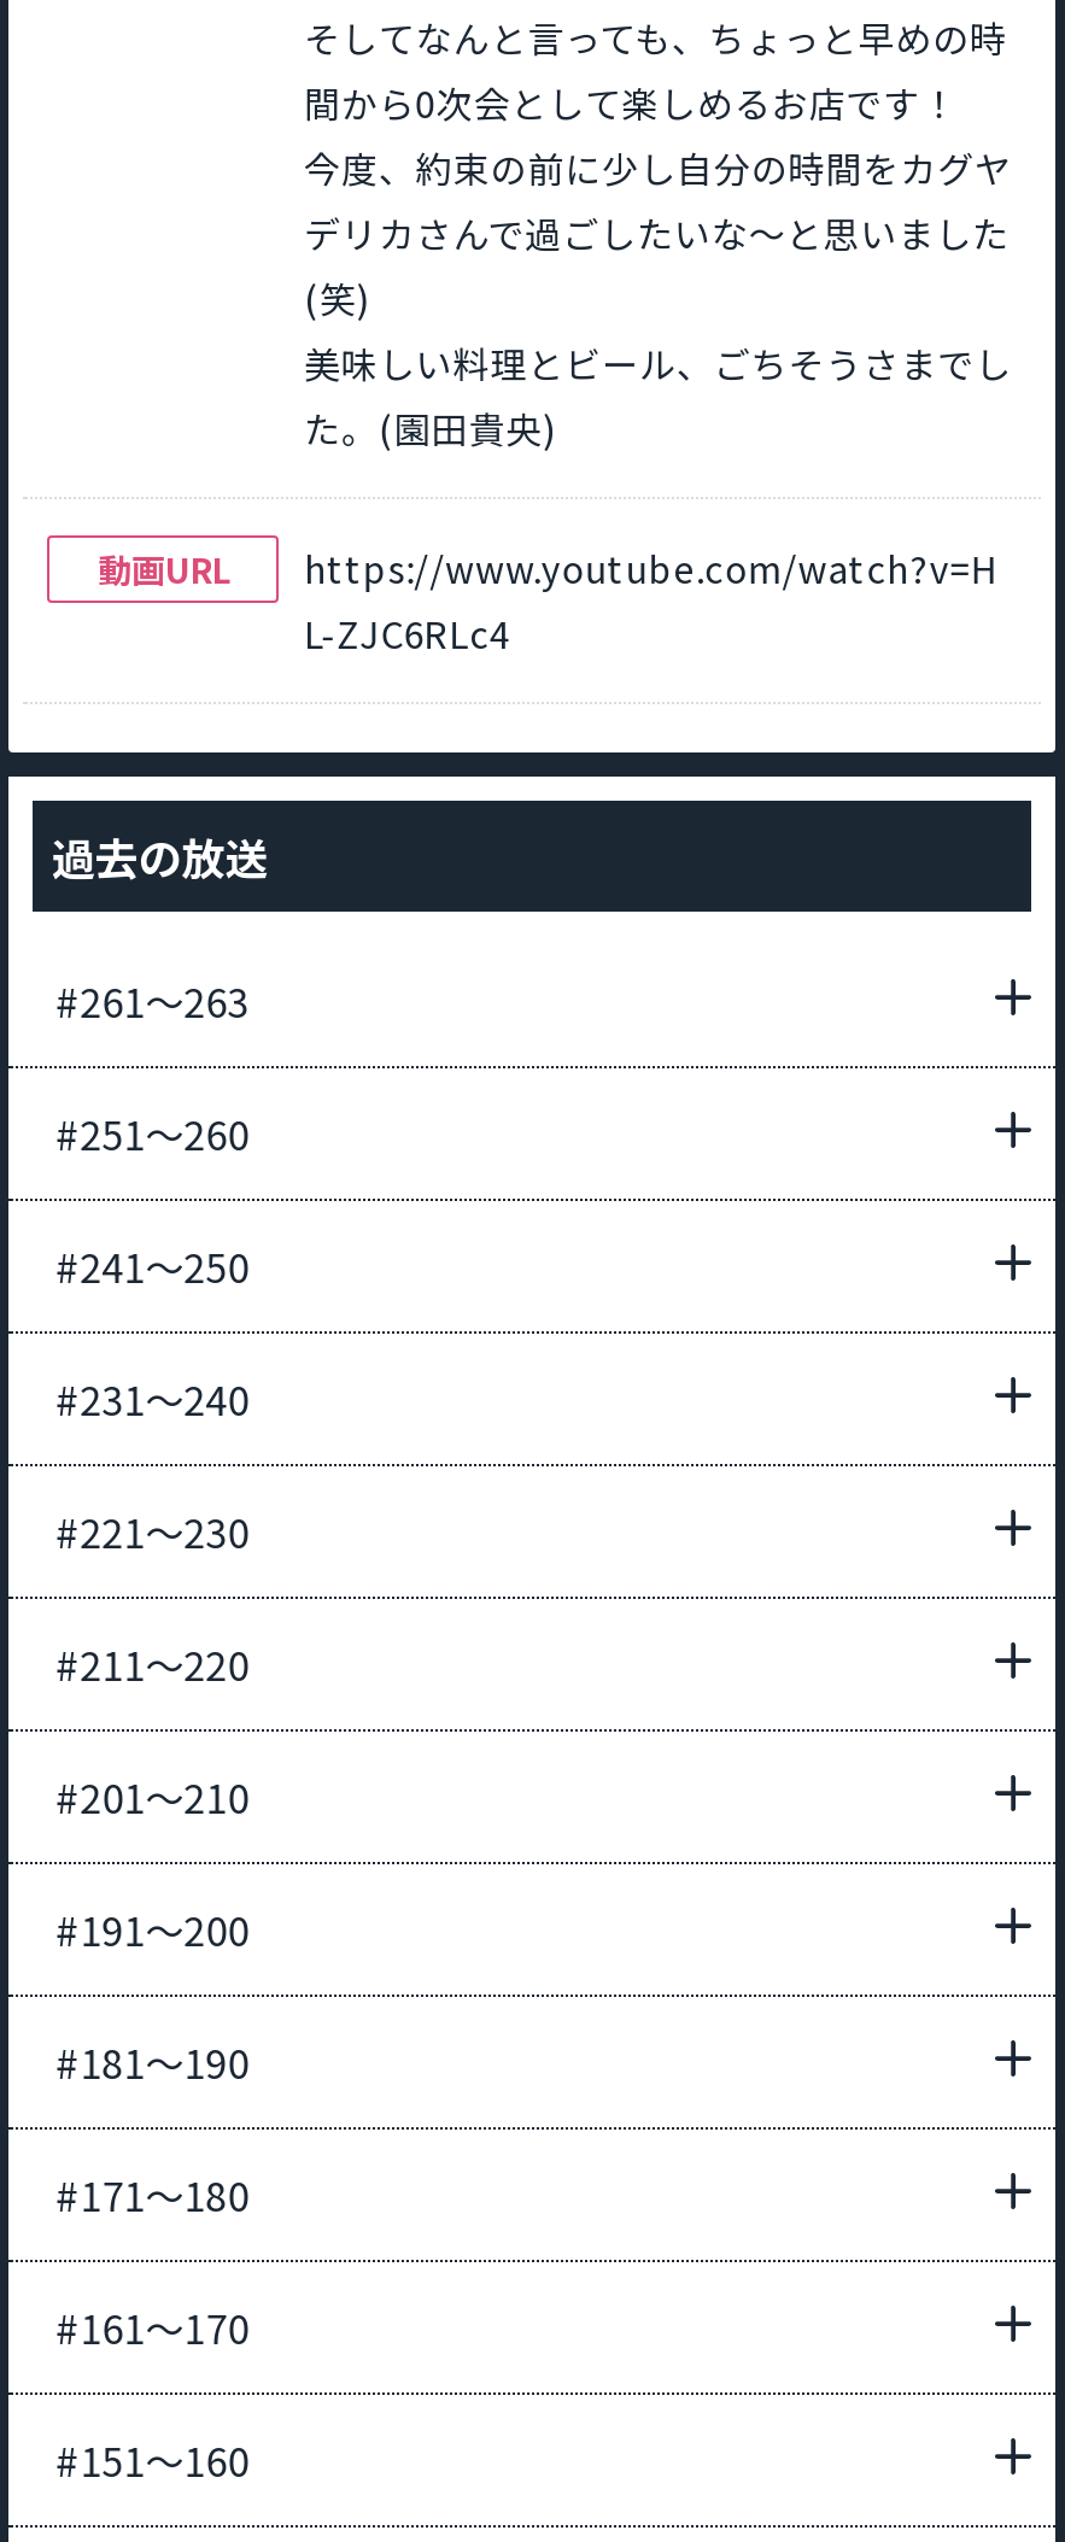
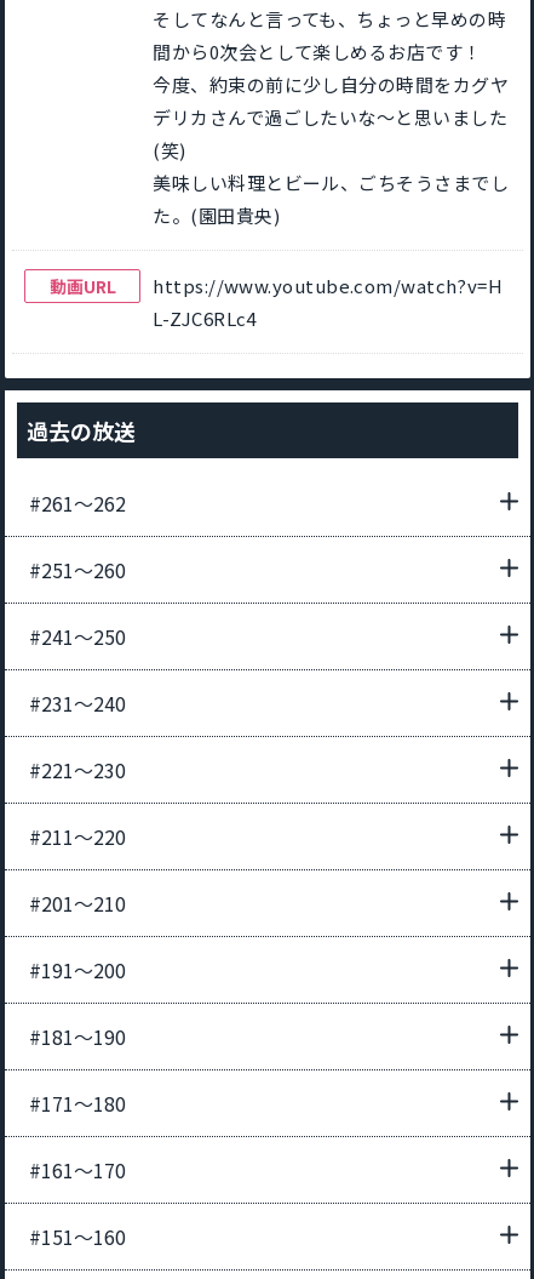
- #261〜263
+ #261〜262
